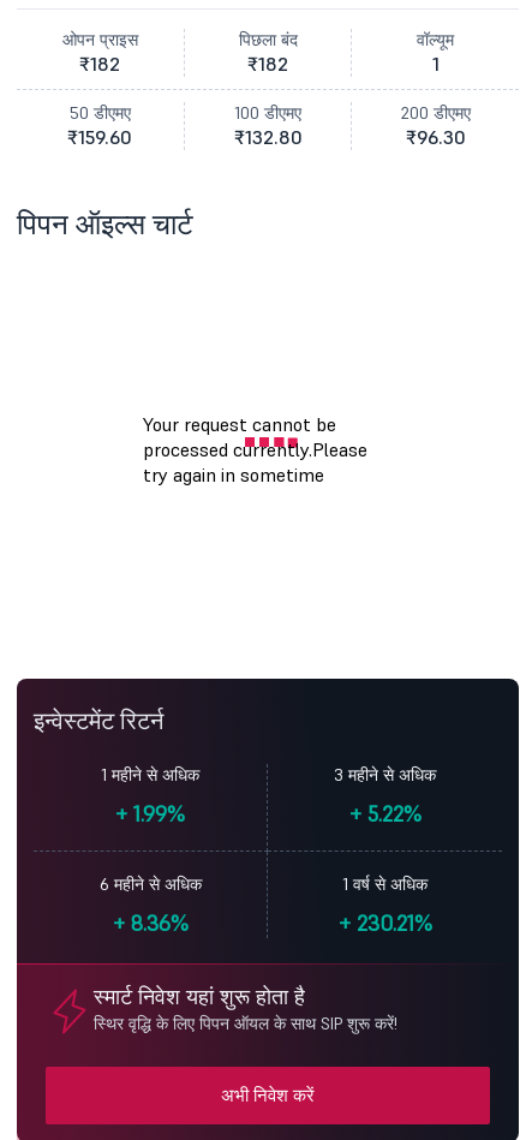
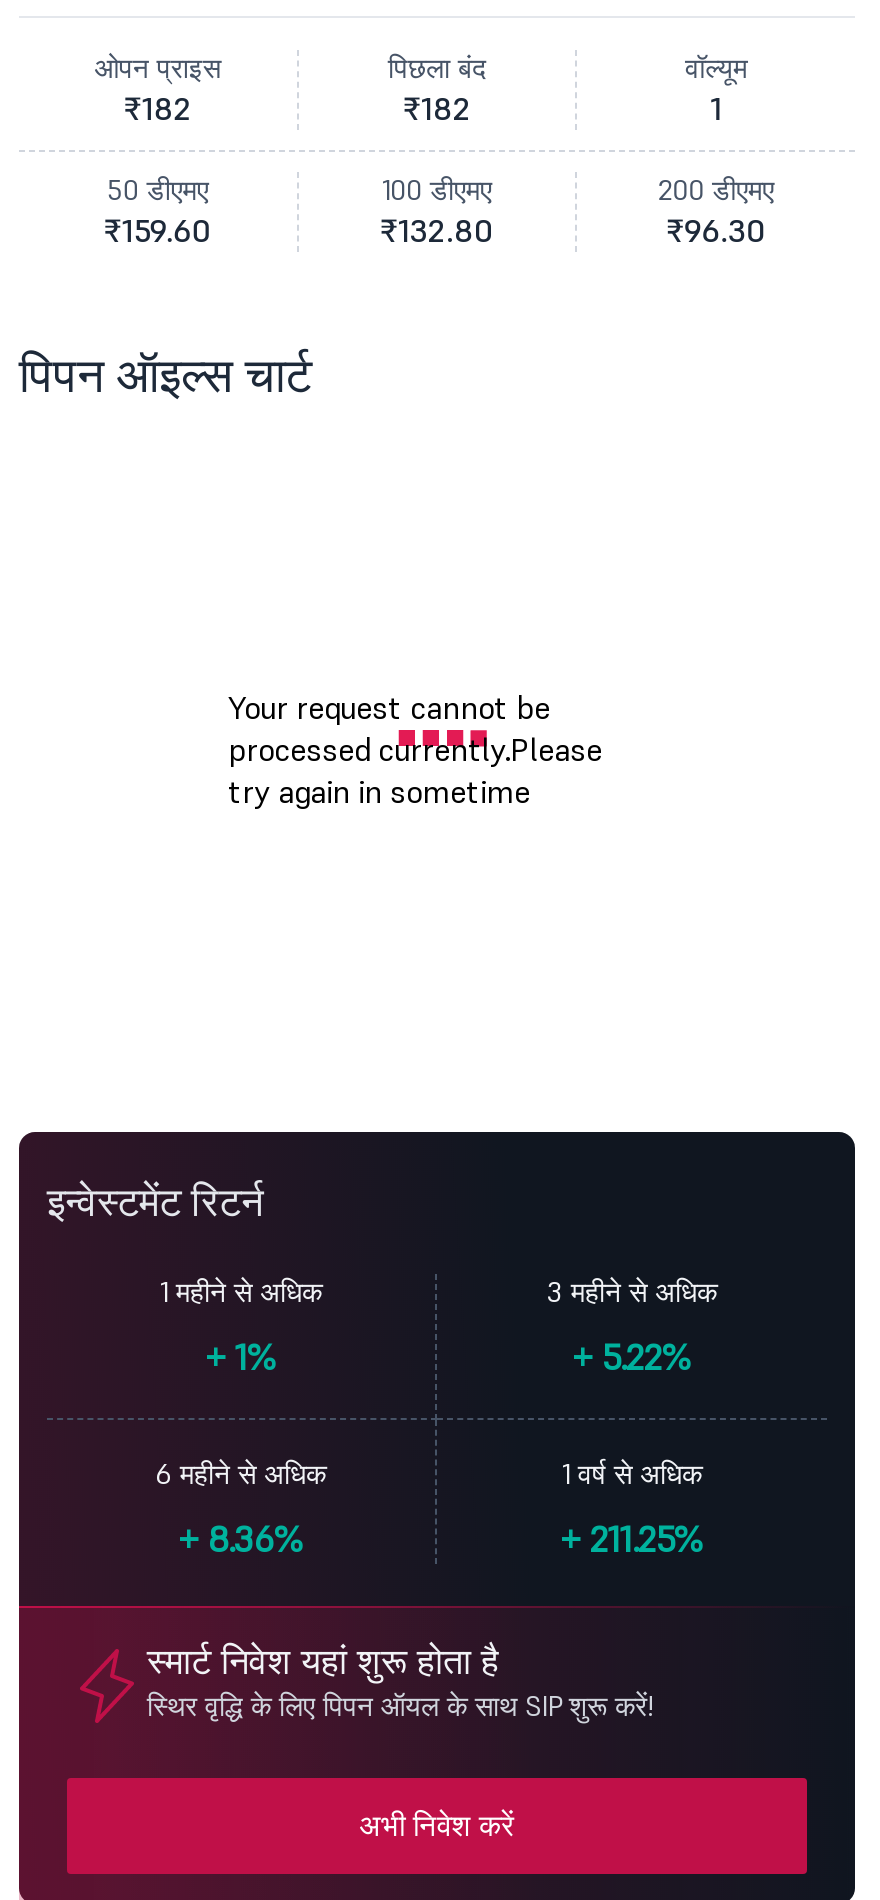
- + 1.99%
+ + 1%

- + 230.21%
+ + 211.25%
